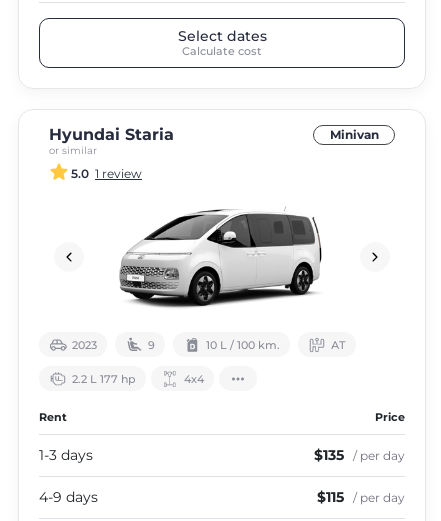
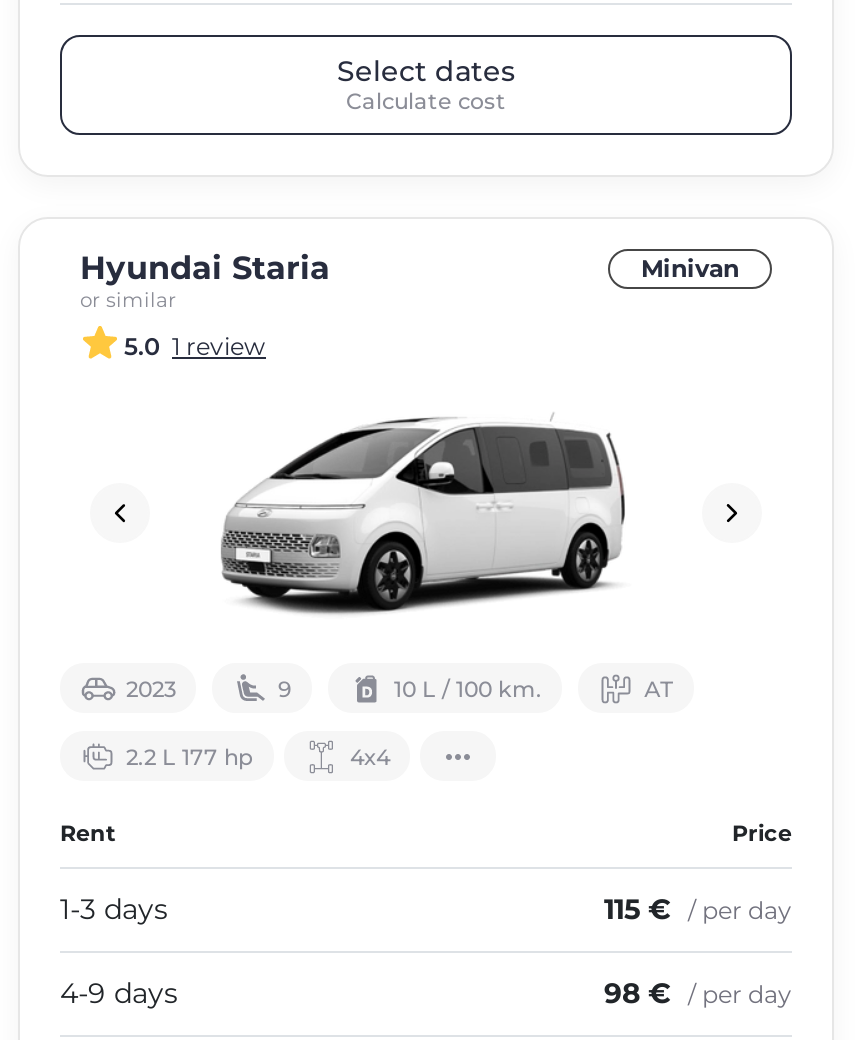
- $135 / per day
+ 115 € / per day

- $115 / per day
+ 98 € / per day
